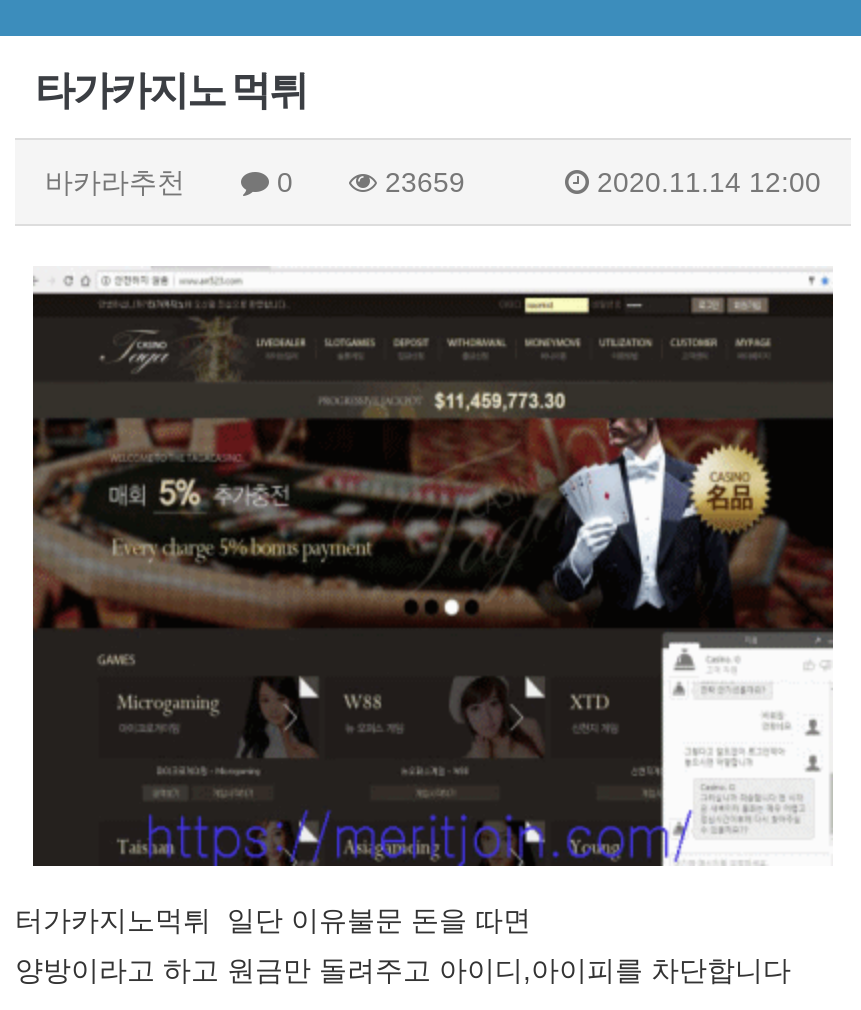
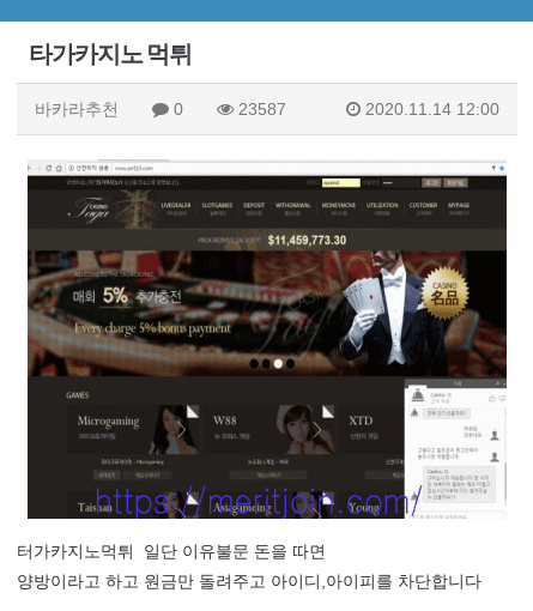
- 23659
+ 23587
